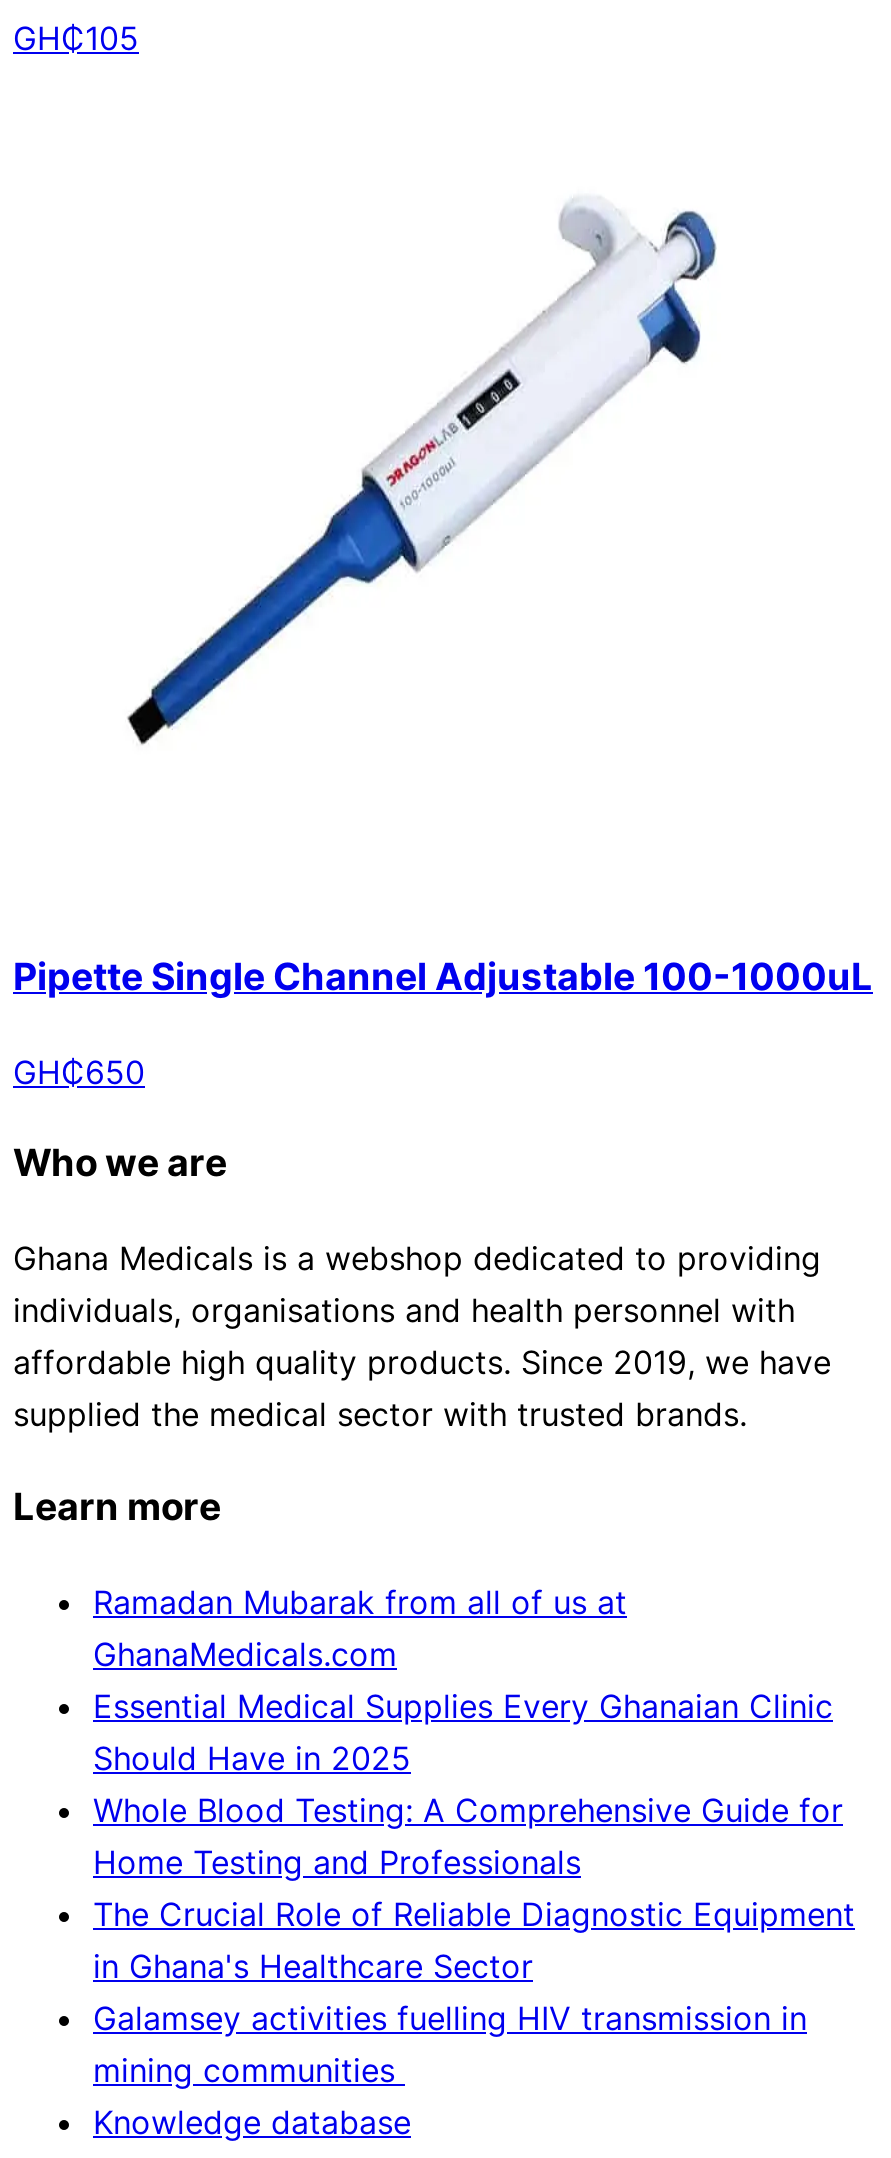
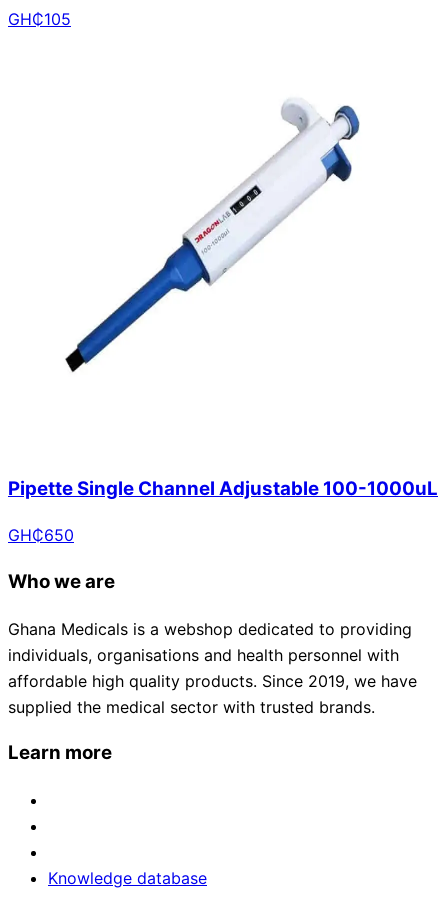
- Ramadan Mubarak from all of us at
- GhanaMedicals.com
- Essential Medical Supplies Every Ghanaian Clinic
- Should Have in 2025
- Whole Blood Testing: A Comprehensive Guide for
- Home Testing and Professionals
- The Crucial Role of Reliable Diagnostic Equipment
- in Ghana's Healthcare Sector
- Galamsey activities fuelling HIV transmission in
- mining communities
